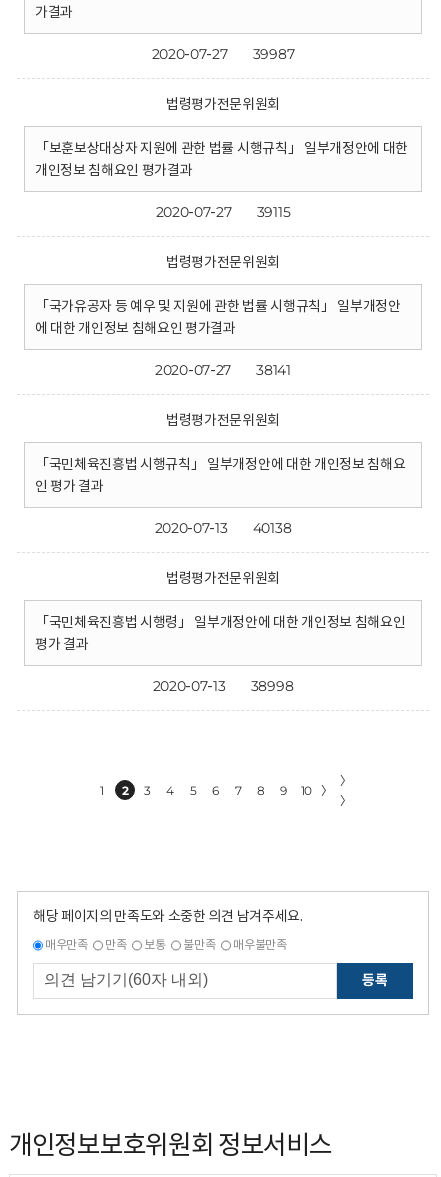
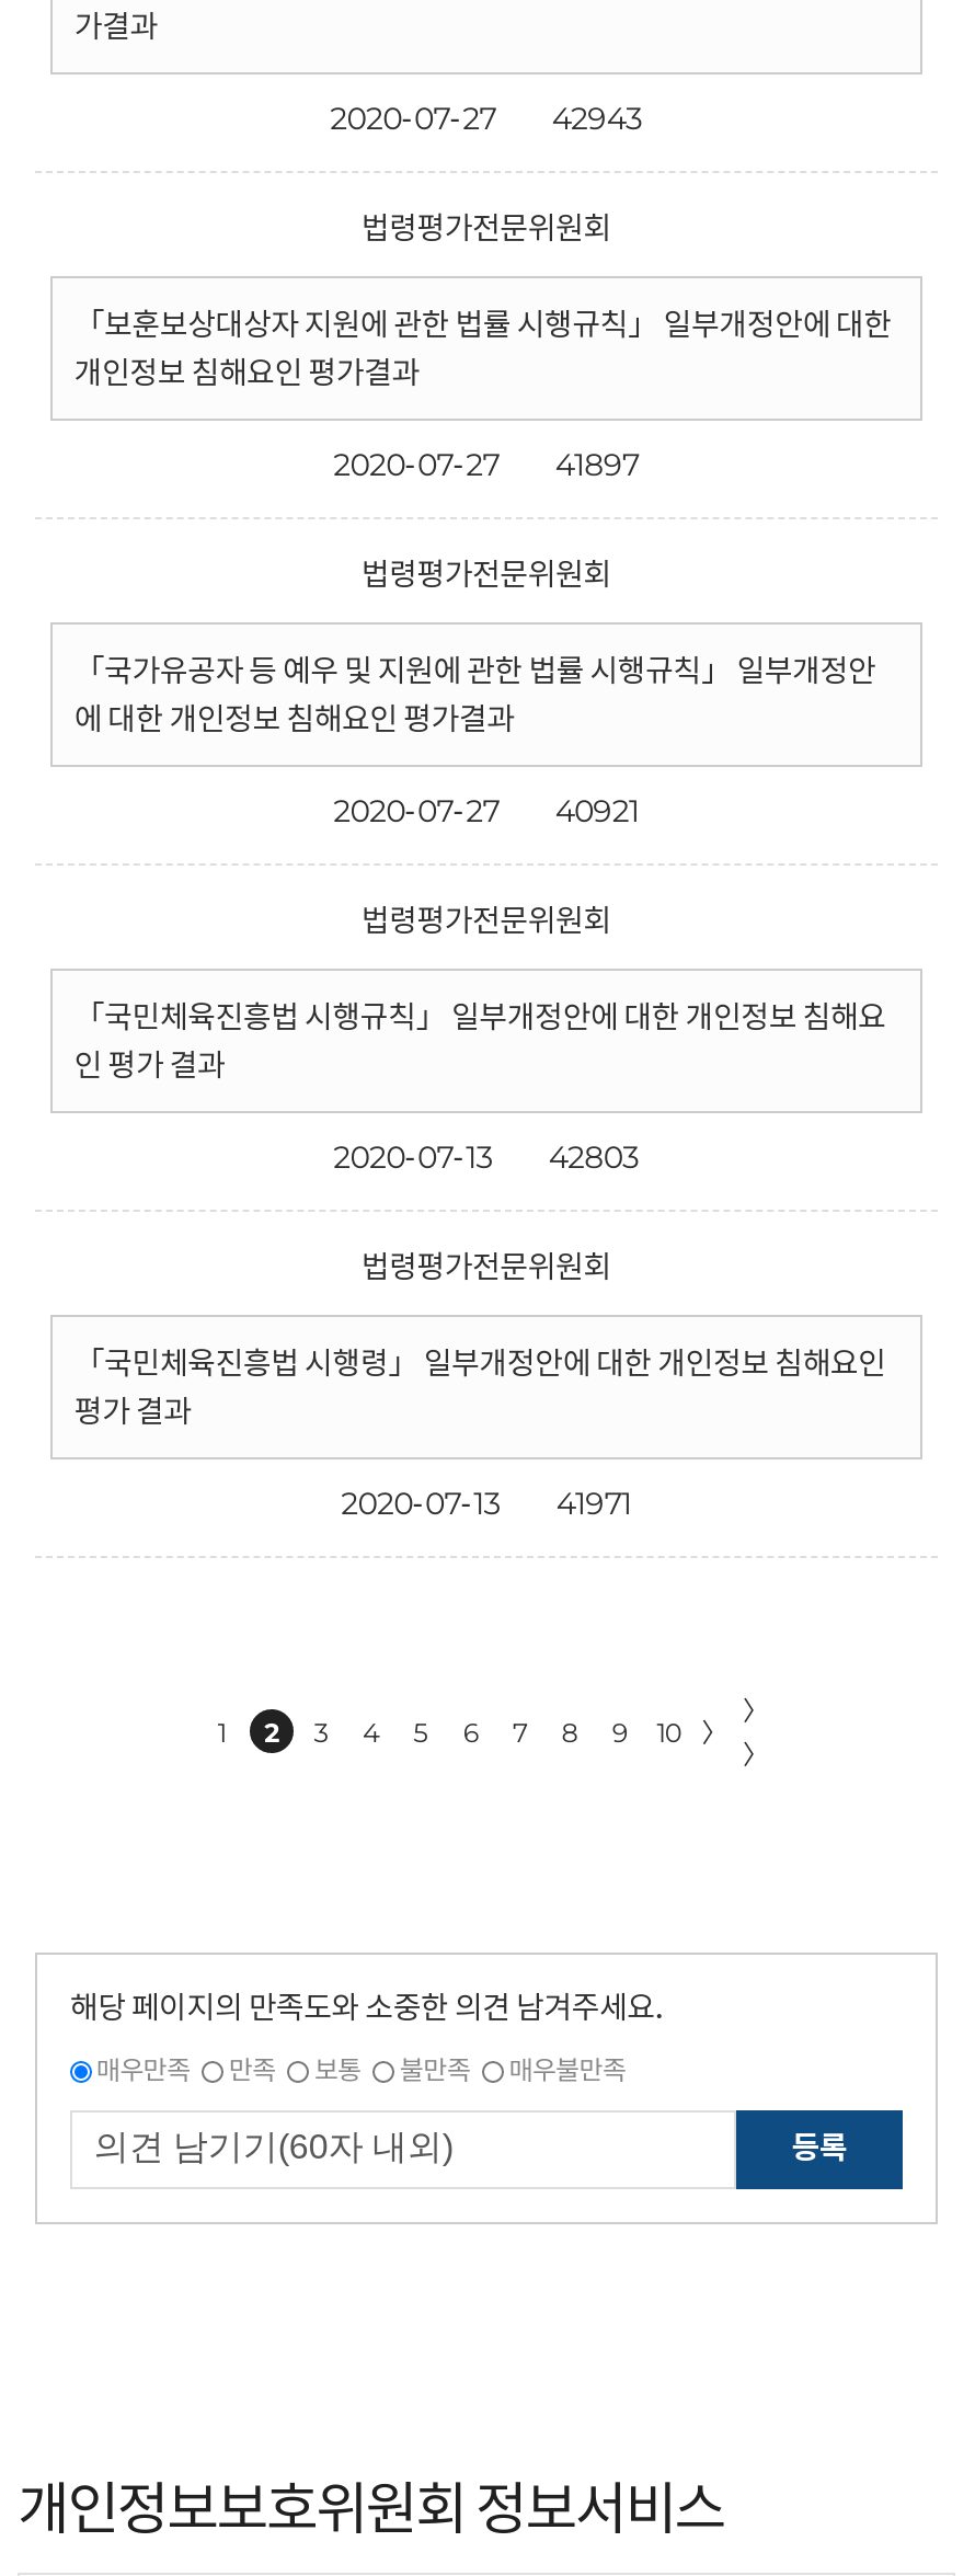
- 2020-07-27 39987
+ 2020-07-27 42943

- 2020-07-27 39115
+ 2020-07-27 41897

- 2020-07-27 38141
+ 2020-07-27 40921

- 2020-07-13 40138
+ 2020-07-13 42803

- 2020-07-13 38998
+ 2020-07-13 41971
